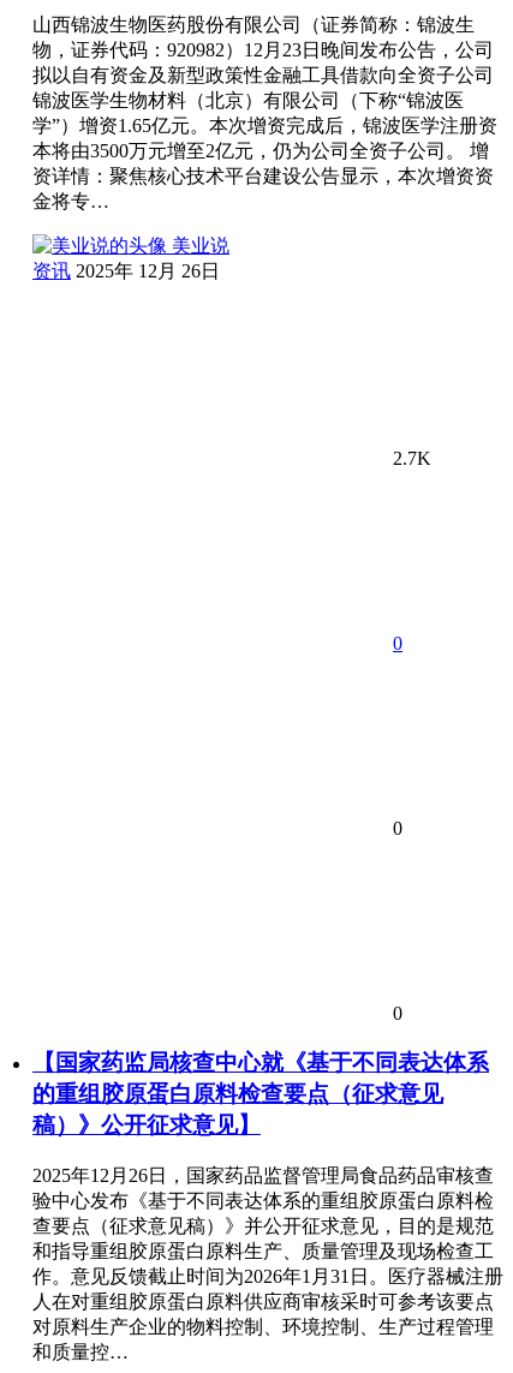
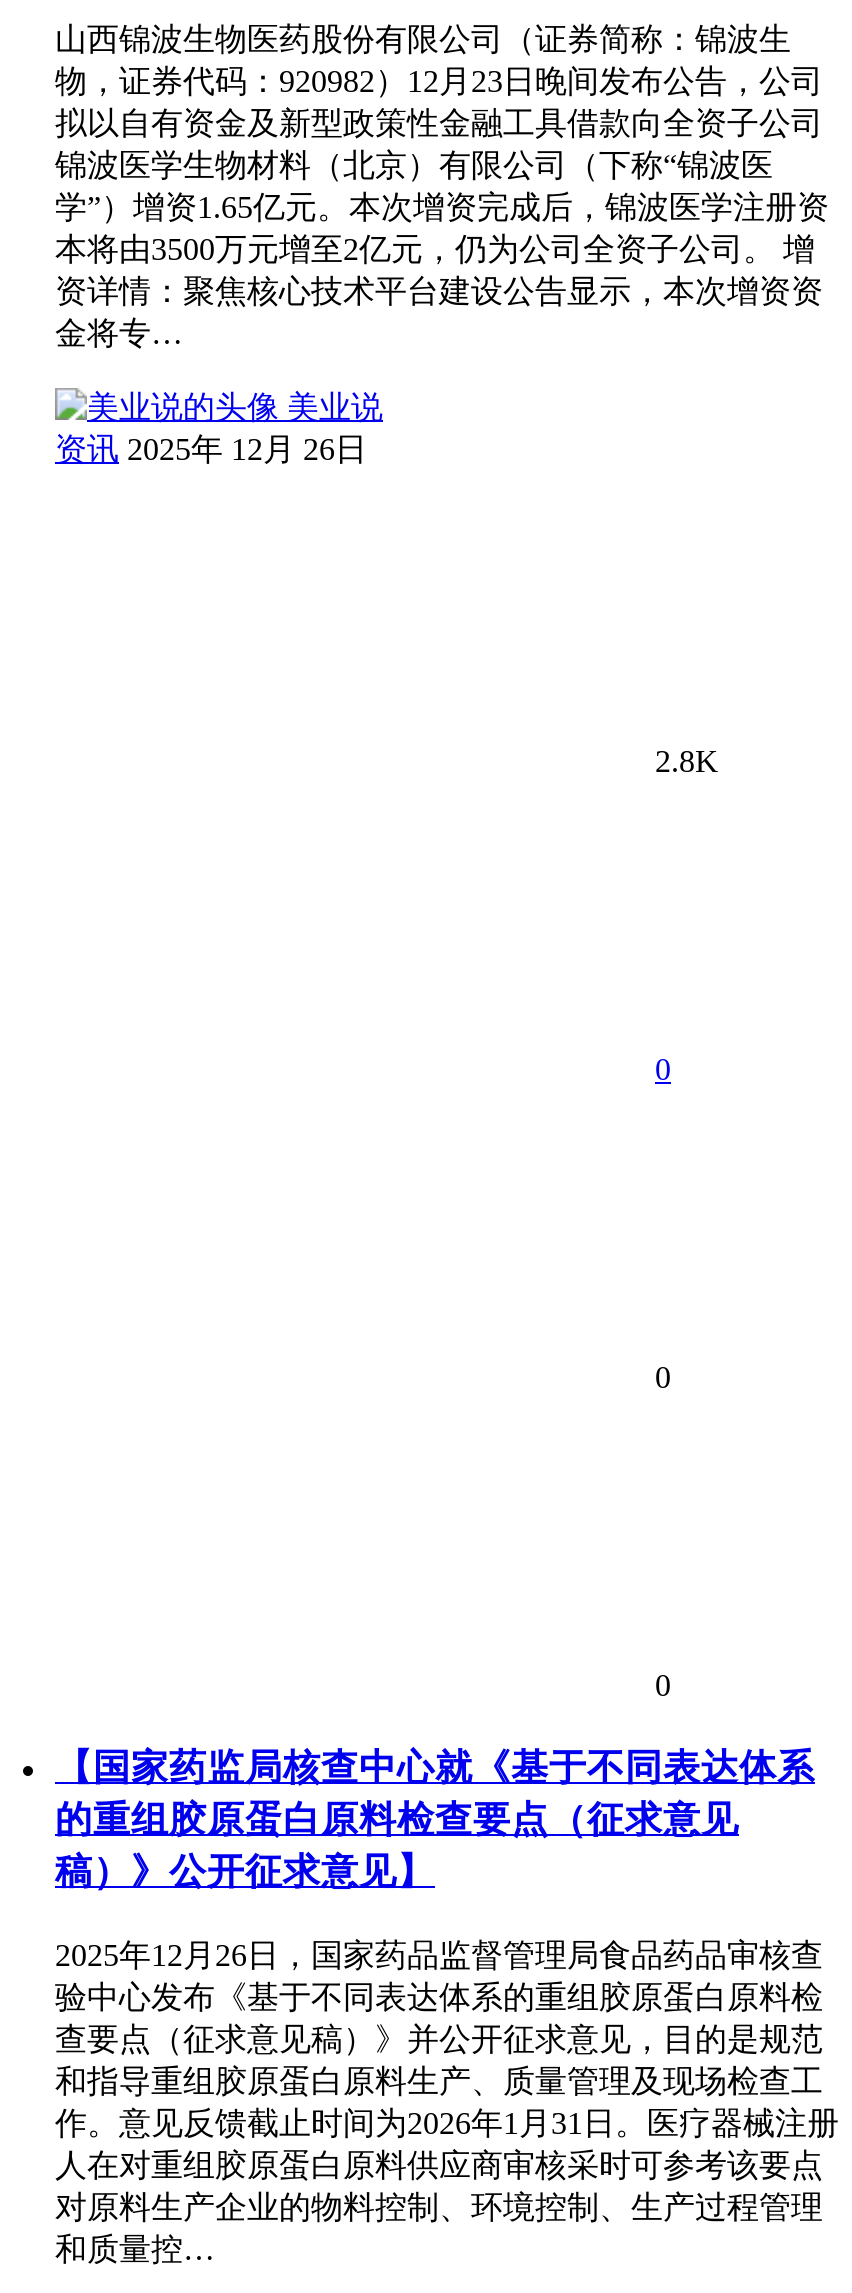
- 2.7K
+ 2.8K
